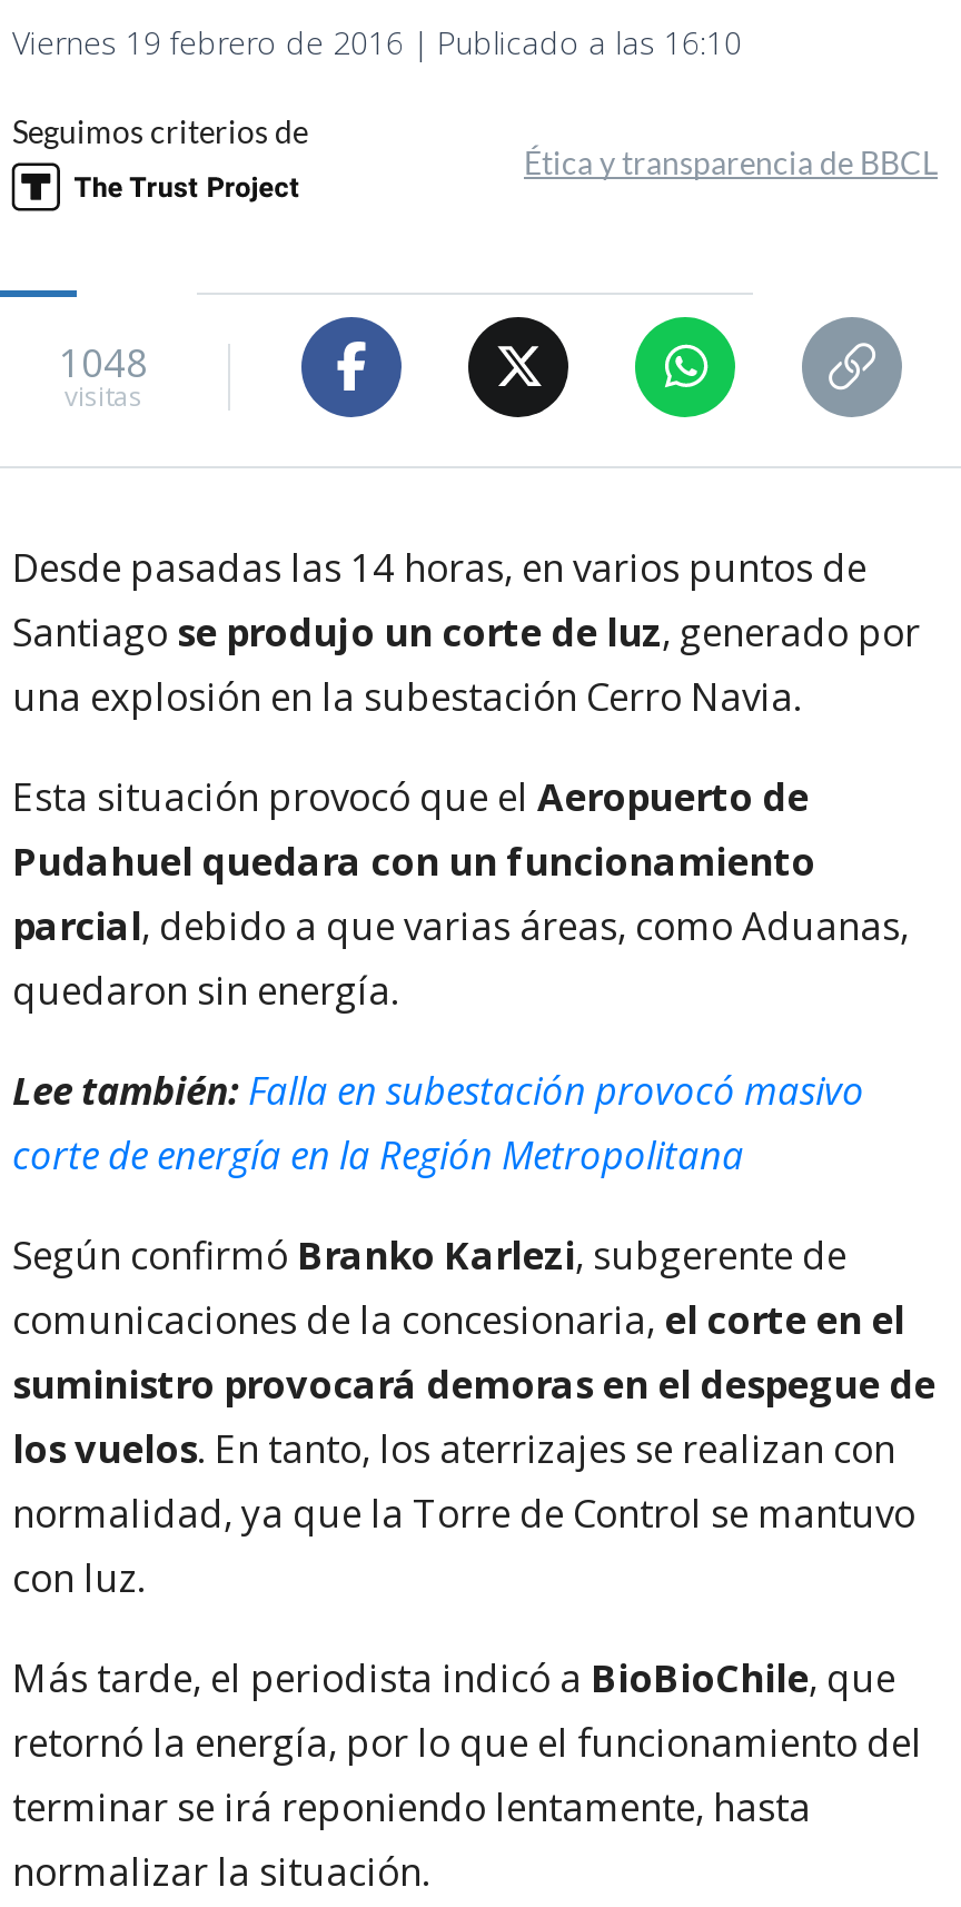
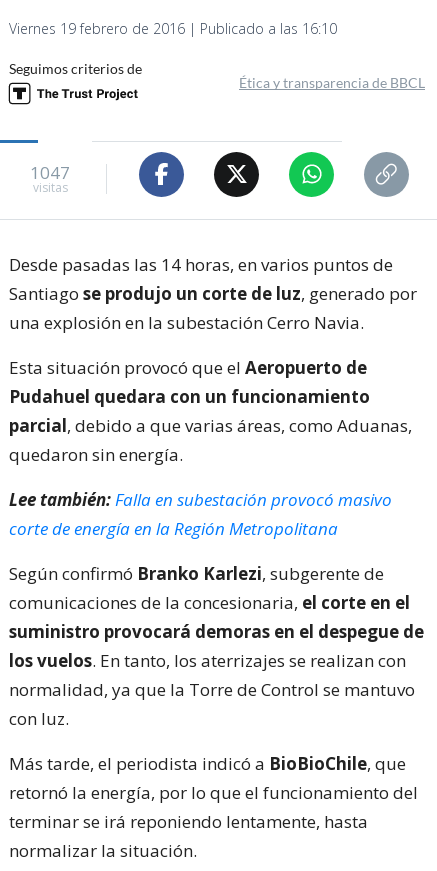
- 1048
+ 1047
